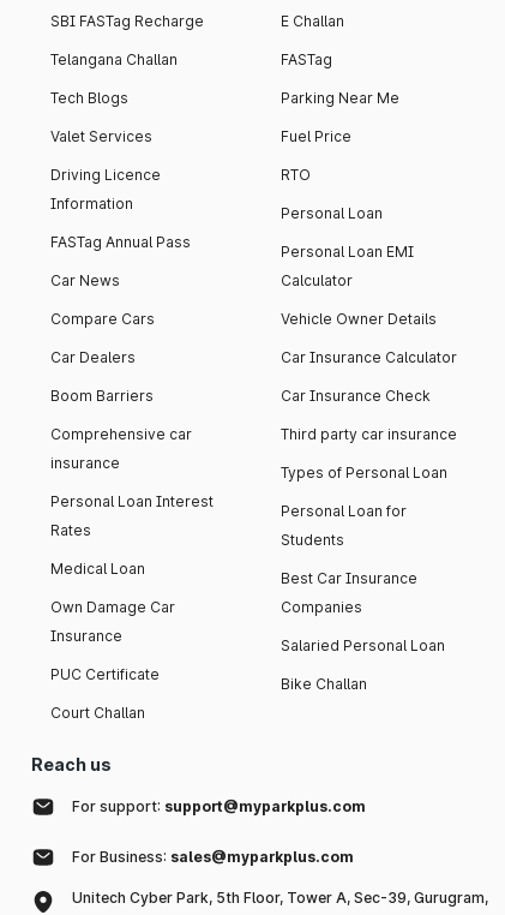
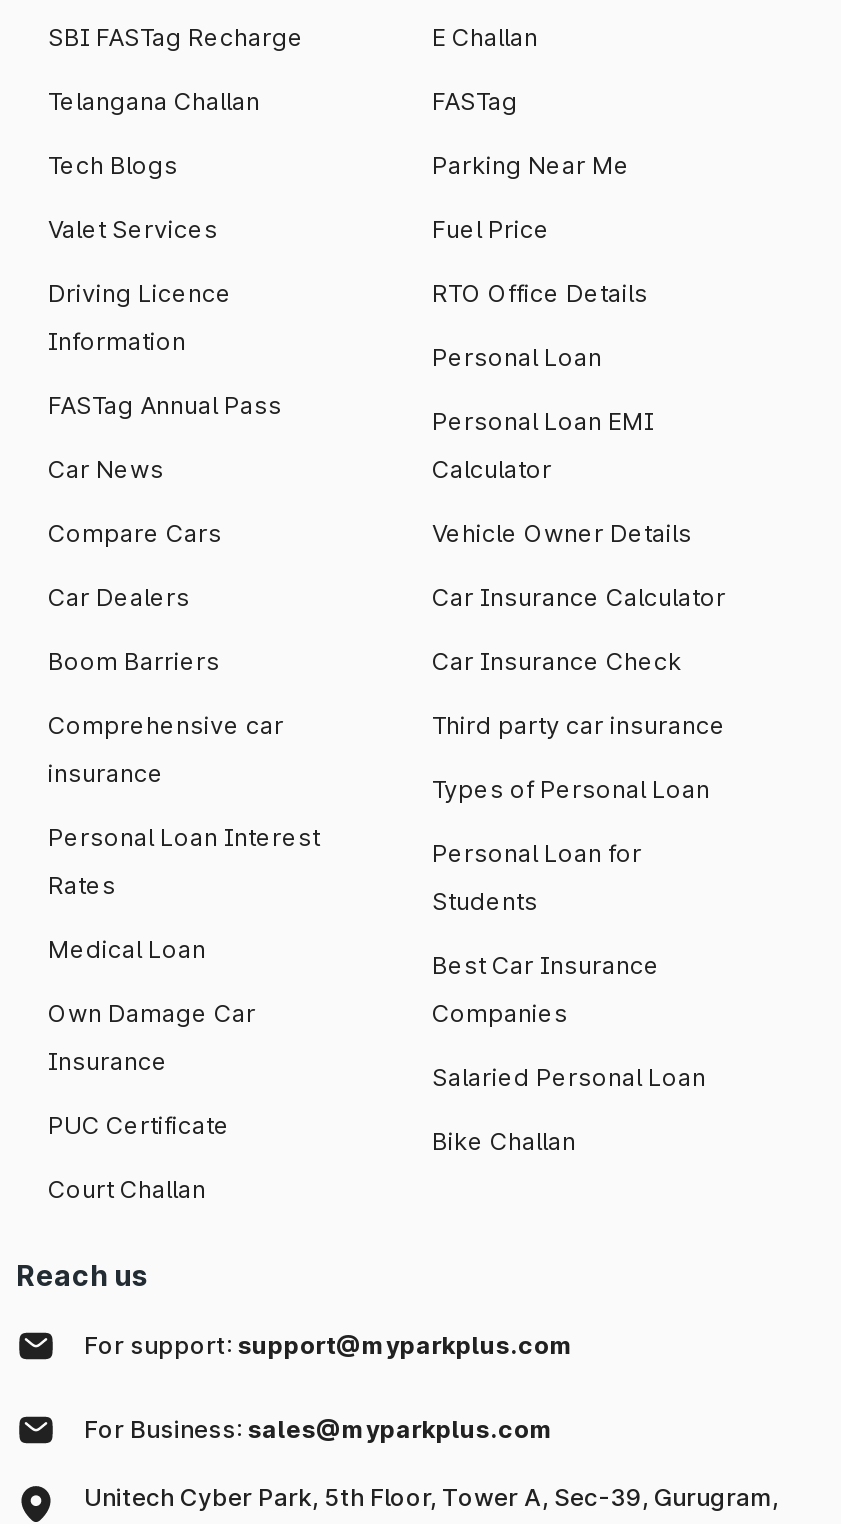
- RTO
+ RTO Office Details
